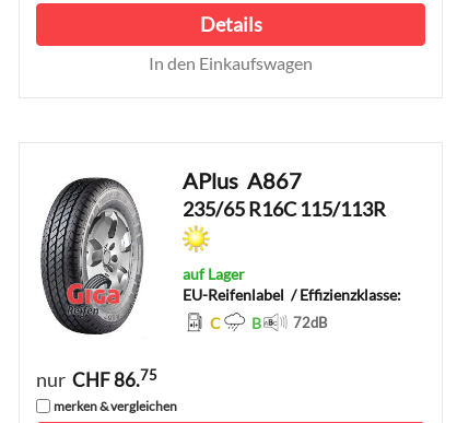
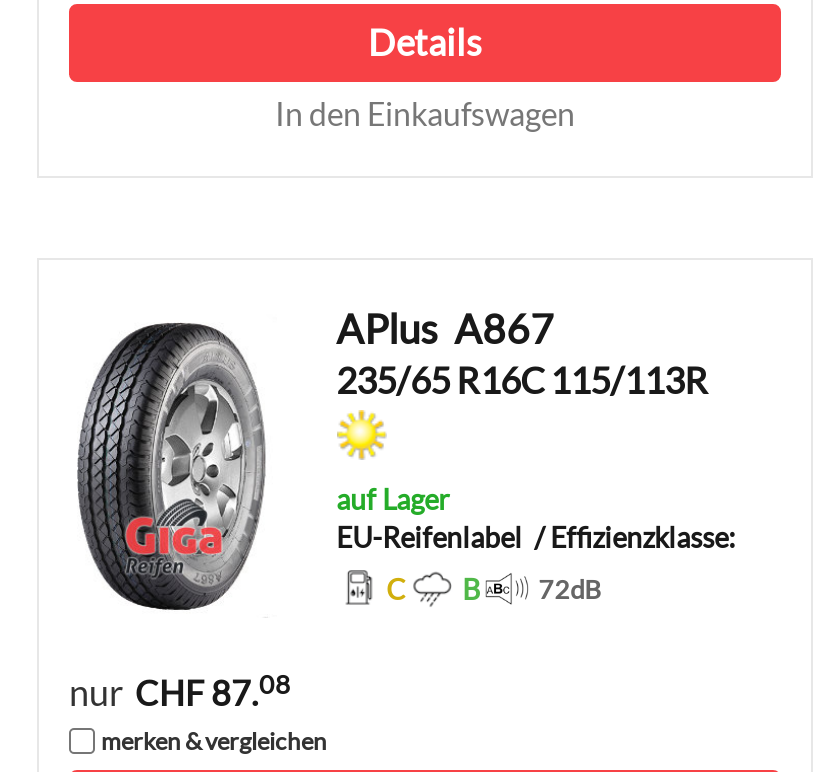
- nur CHF 86.75
+ nur CHF 87.08
